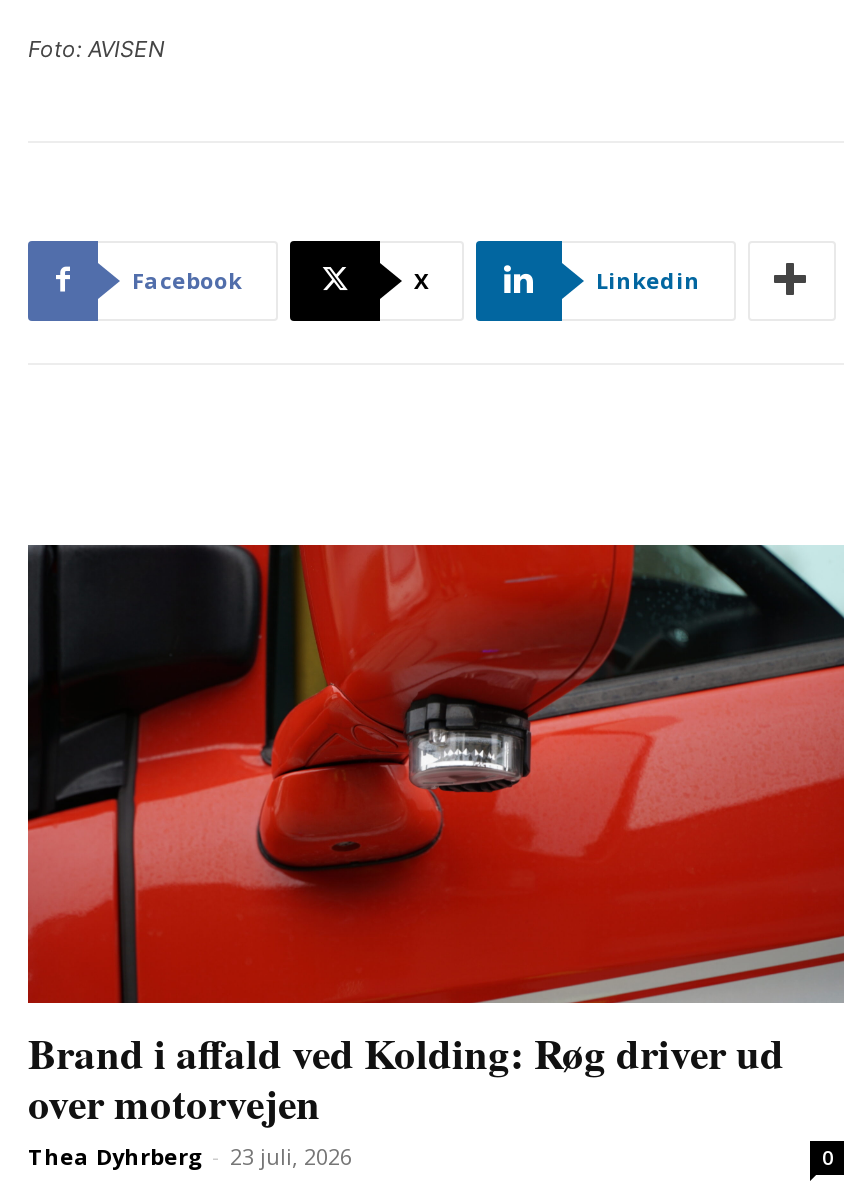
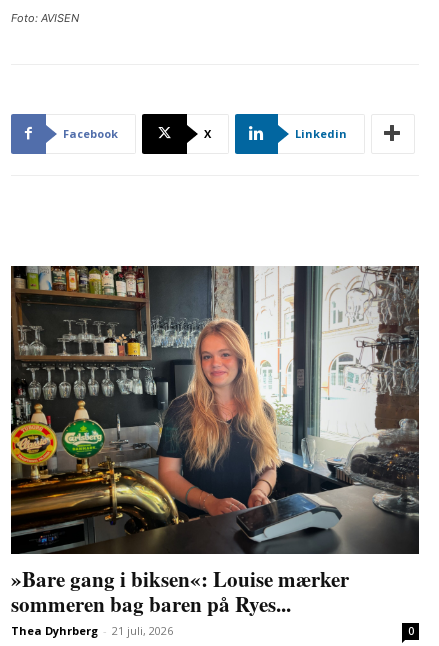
- [image]
- Brand i affald ved Kolding: Røg driver ud
- over motorvejen
- Thea Dyhrberg - 23 juli, 2026
+ [image]
+ »Bare gang i biksen«: Louise mærker
+ sommeren bag baren på Ryes...
+ Thea Dyhrberg - 21 juli, 2026
